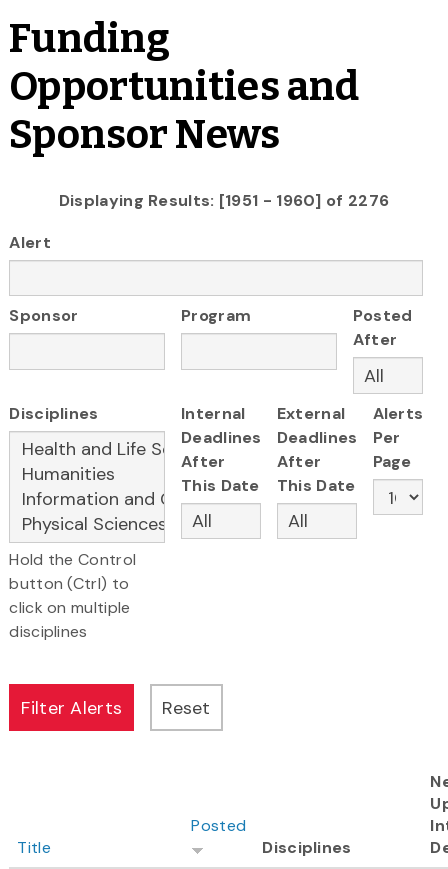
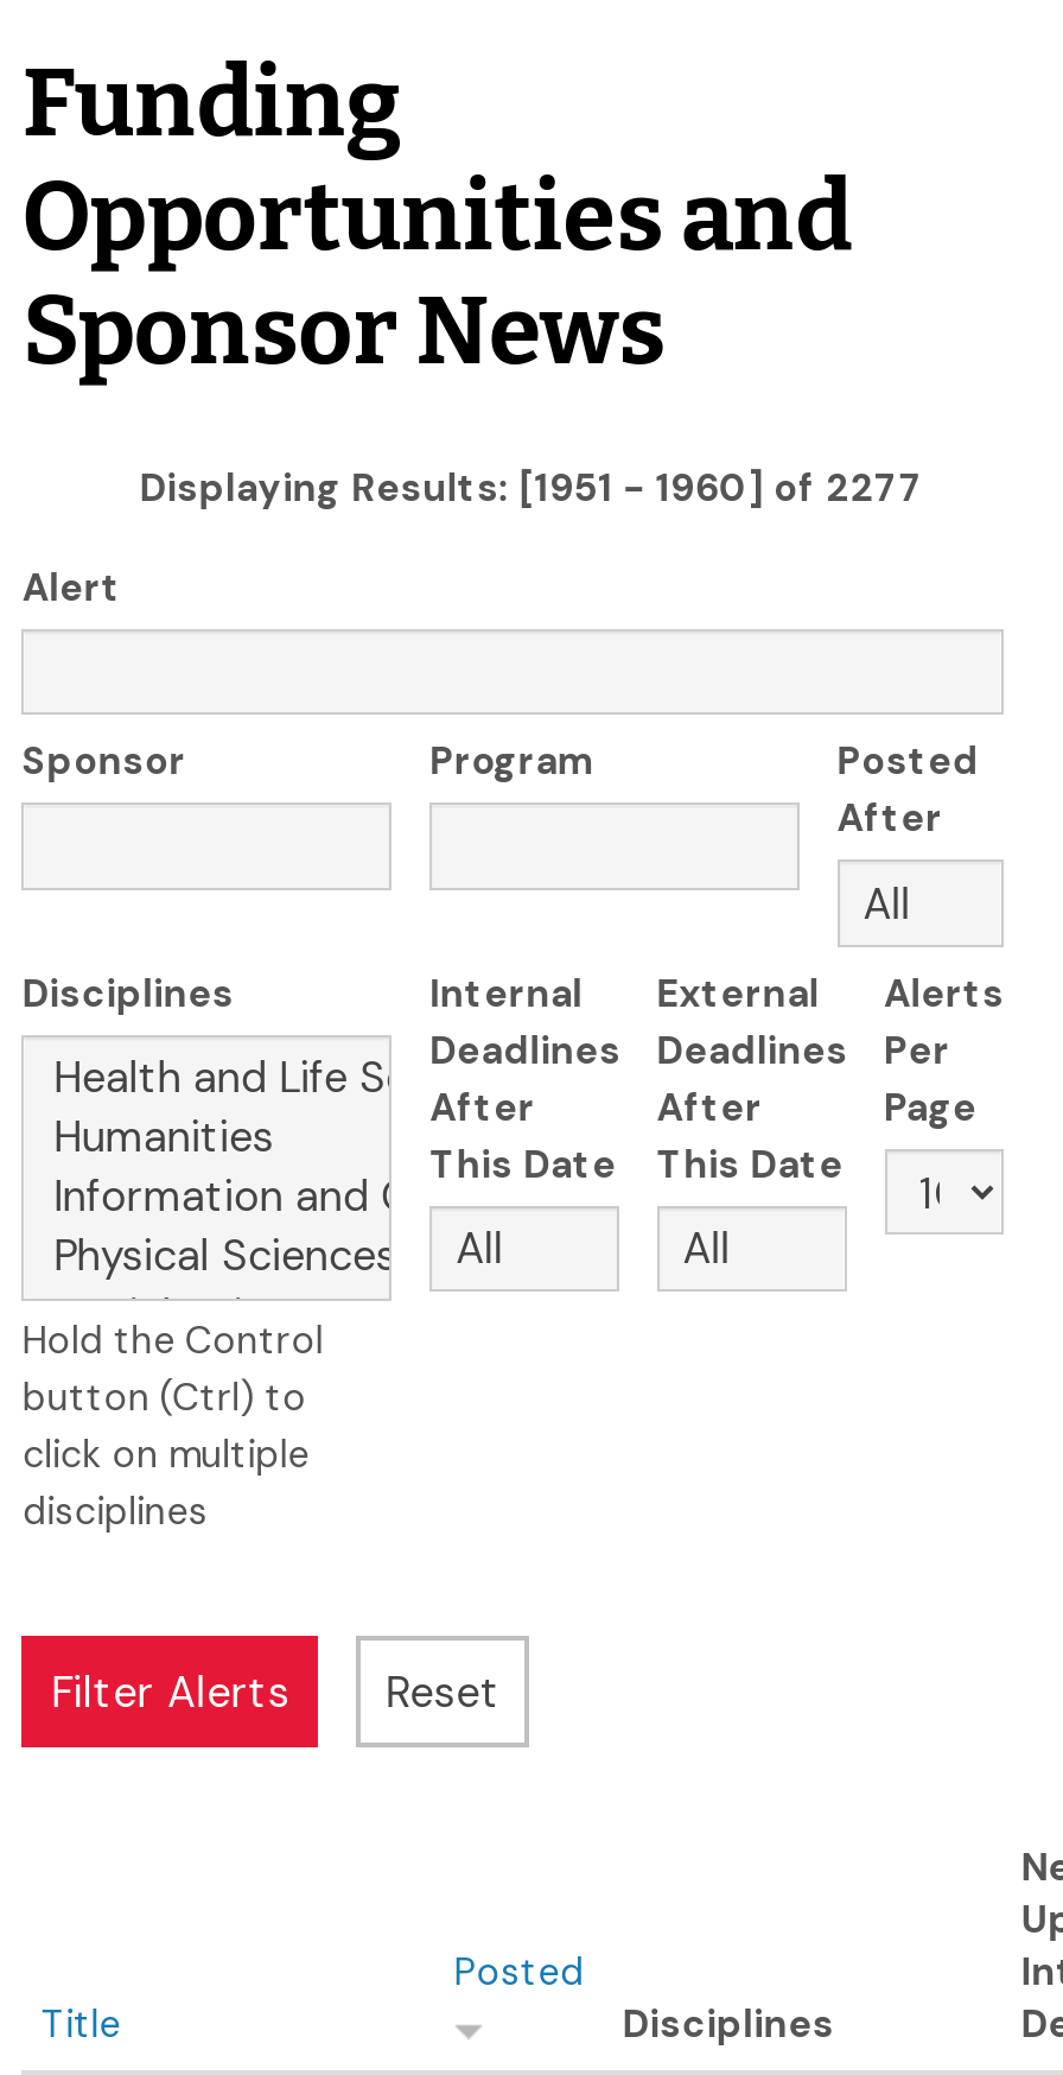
- Displaying Results: [1951 - 1960] of 2276
+ Displaying Results: [1951 - 1960] of 2277
